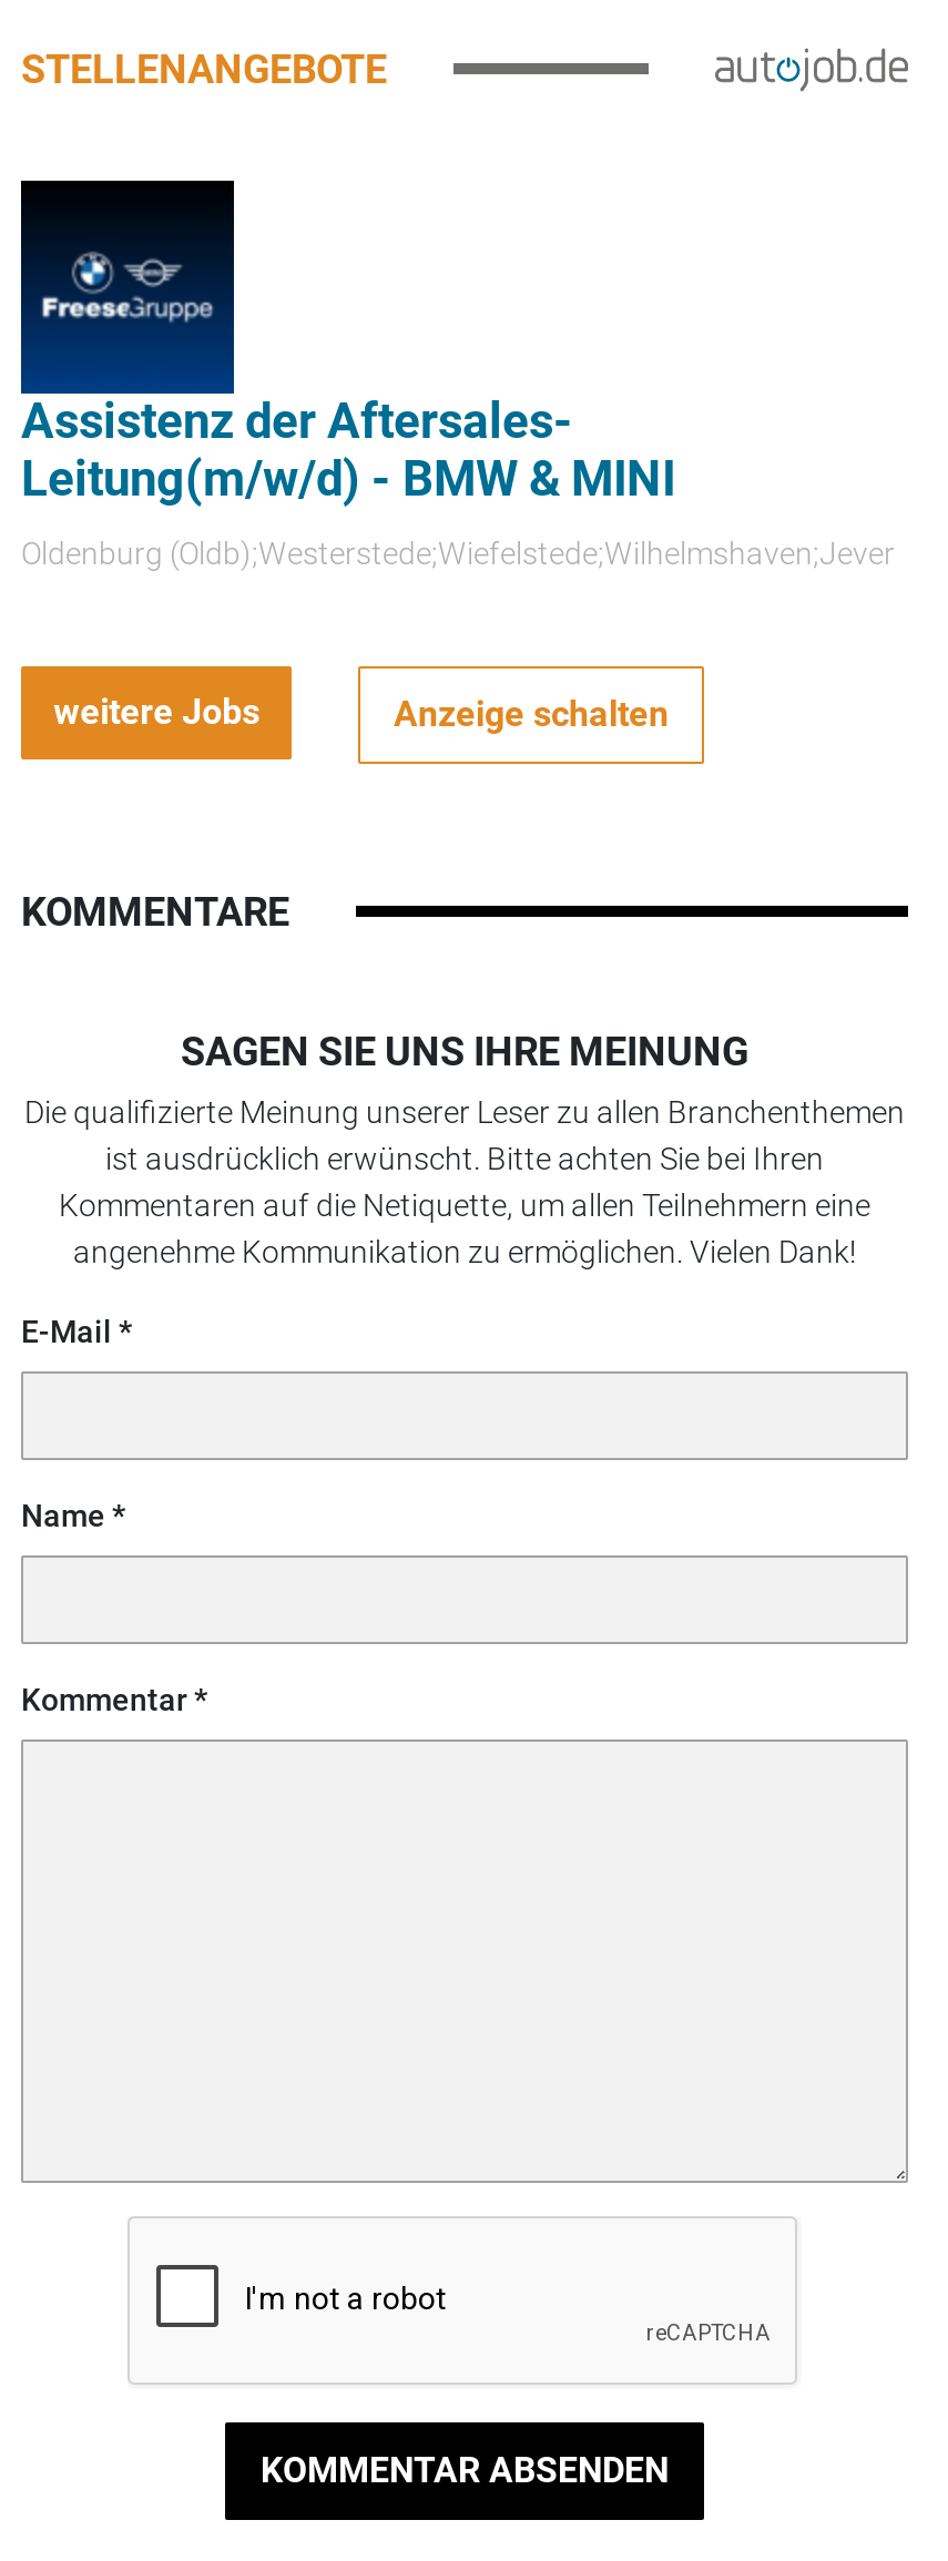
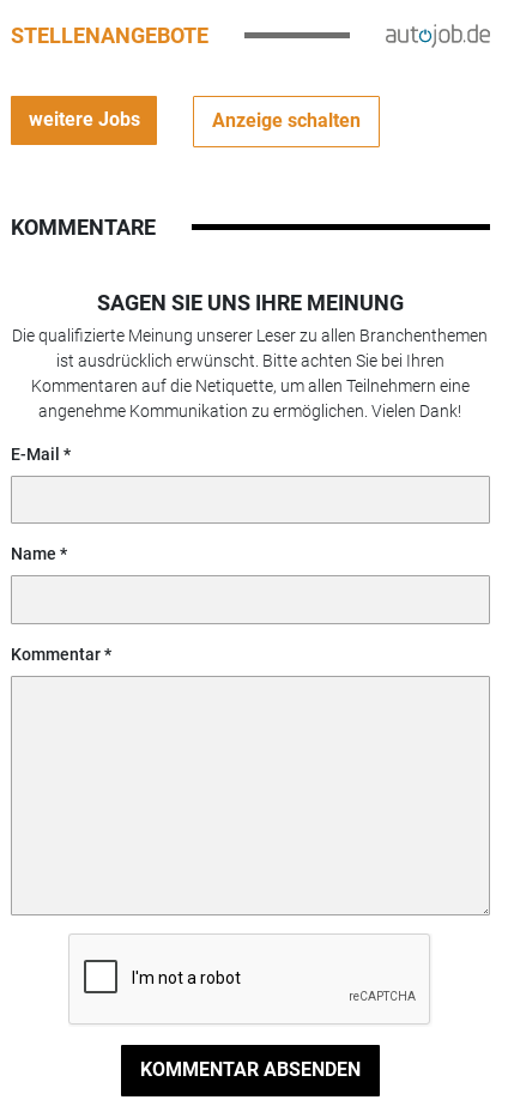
- [image]
- Assistenz der Aftersales-
- Leitung(m/w/d) - BMW & MINI
- Oldenburg (Oldb);Westerstede;Wiefelstede;Wilhelmshaven;Jever
